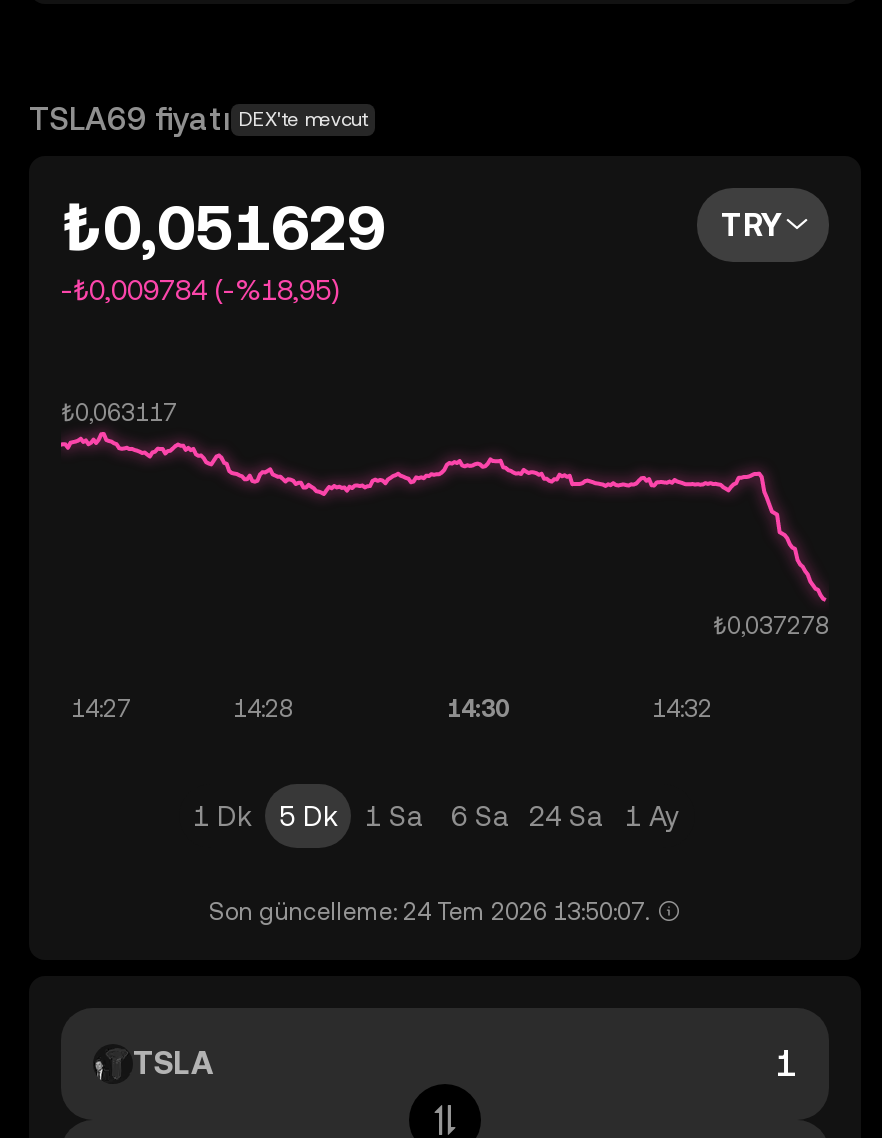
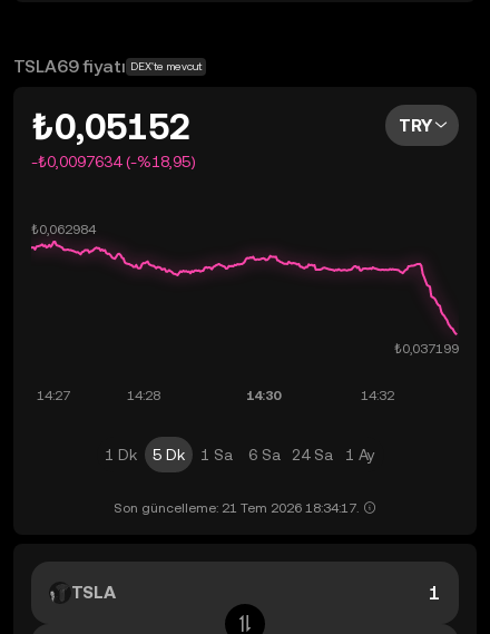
- ₺0,051629
+ ₺0,05152

- -₺0,009784 (-%18,95)
+ -₺0,0097634 (-%18,95)

- Son güncelleme: 24 Tem 2026 13:50:07.
+ Son güncelleme: 21 Tem 2026 18:34:17.
